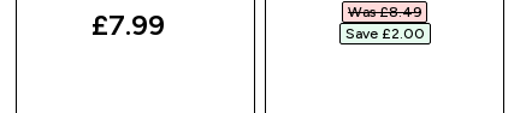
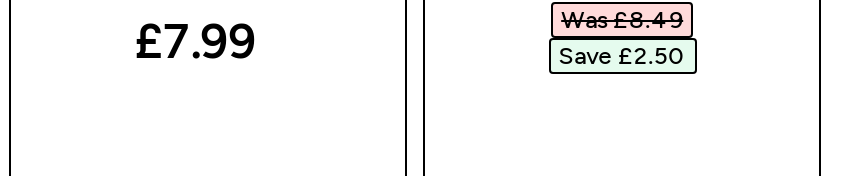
- Save £2.00
+ Save £2.50
